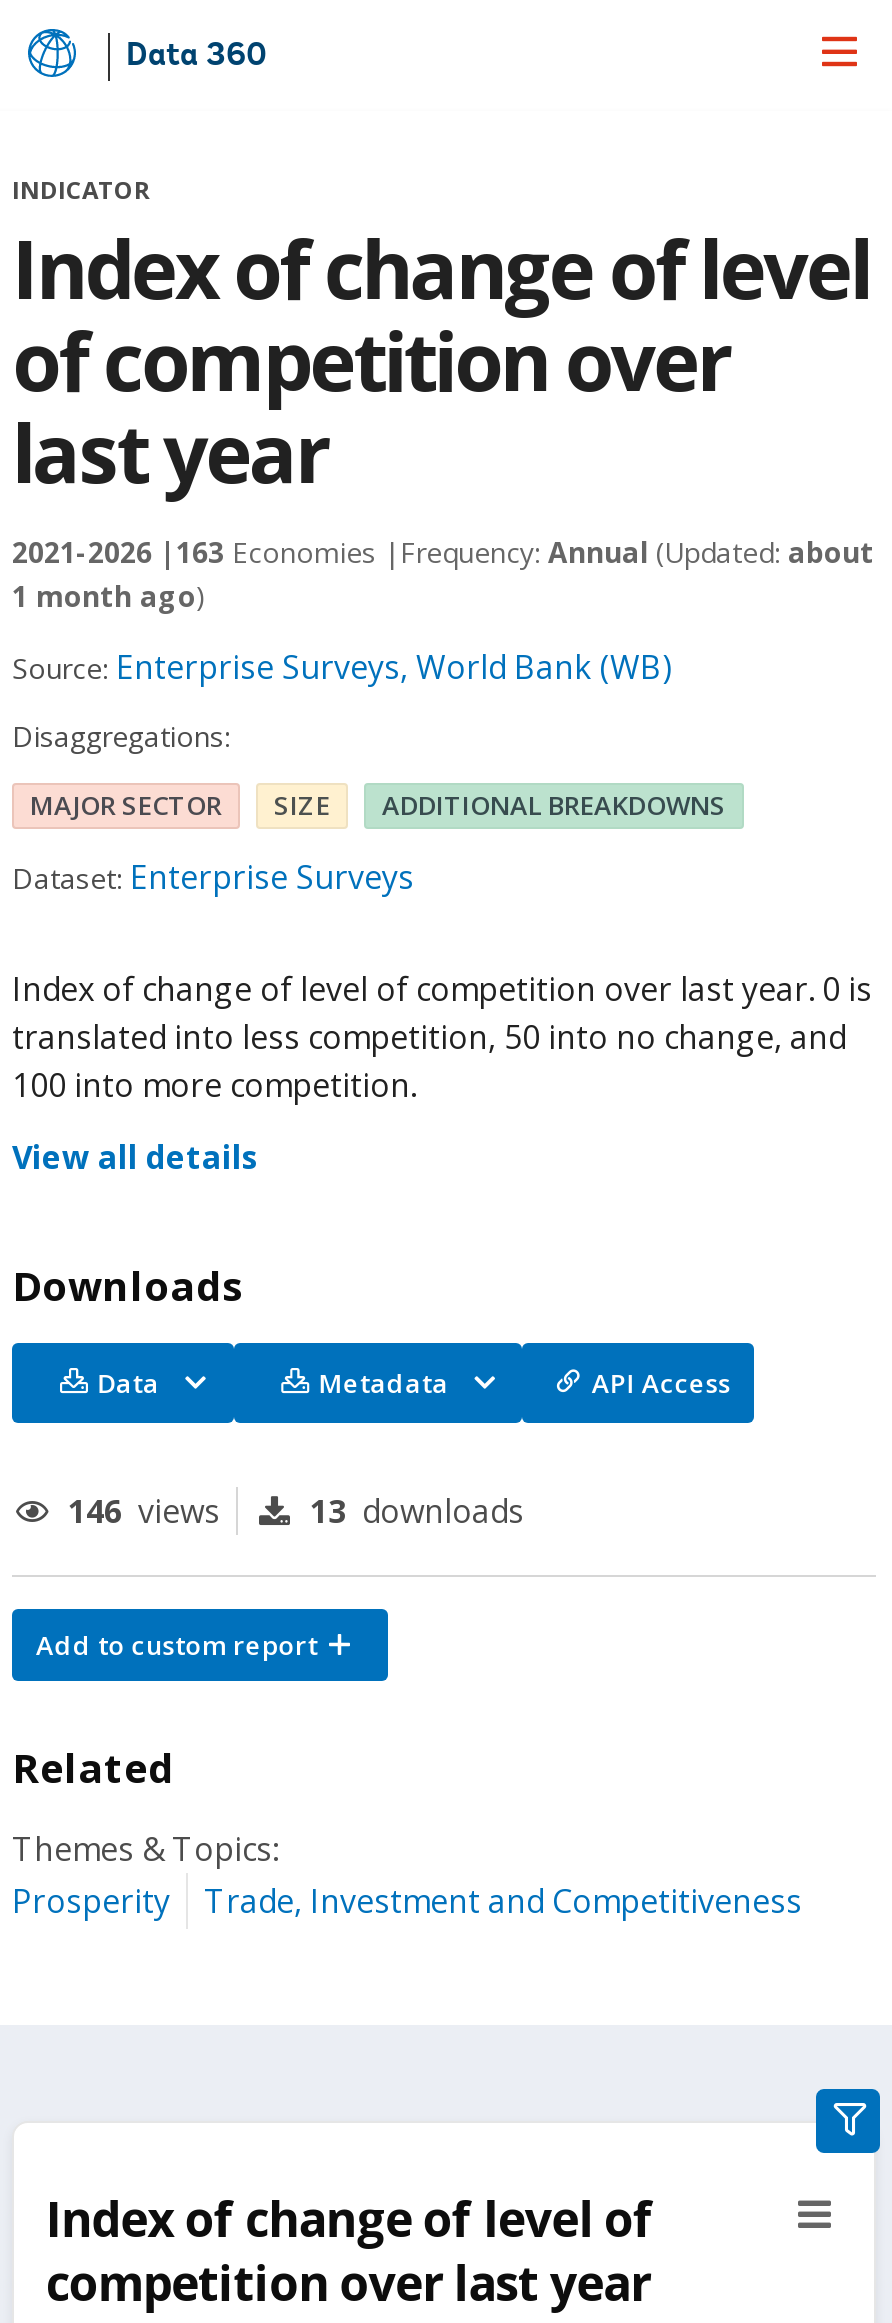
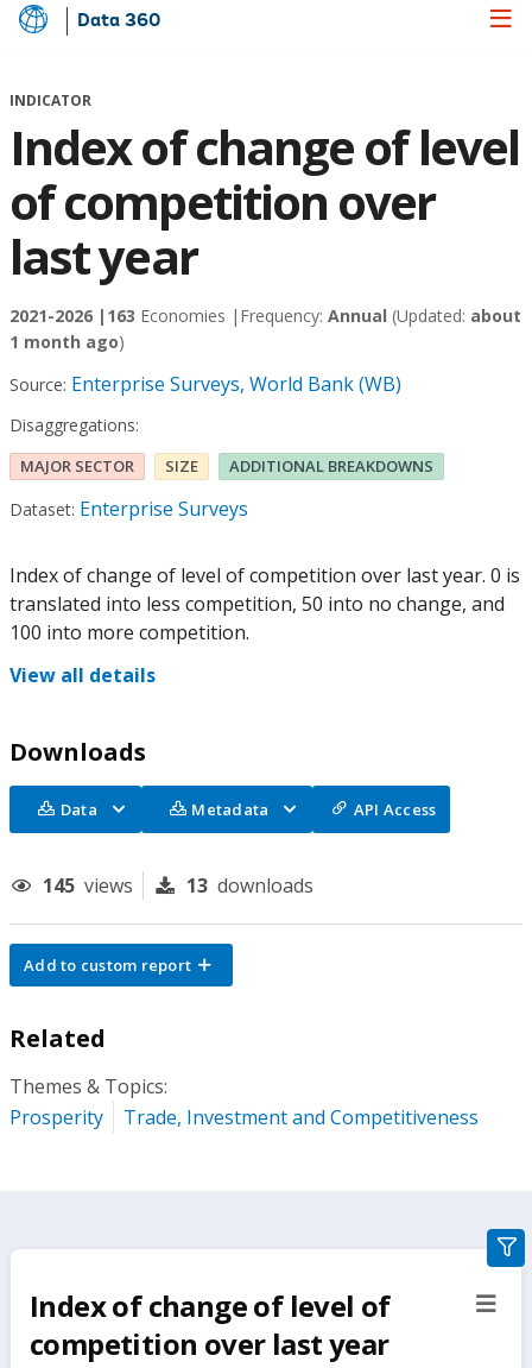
- 146 views
+ 145 views
